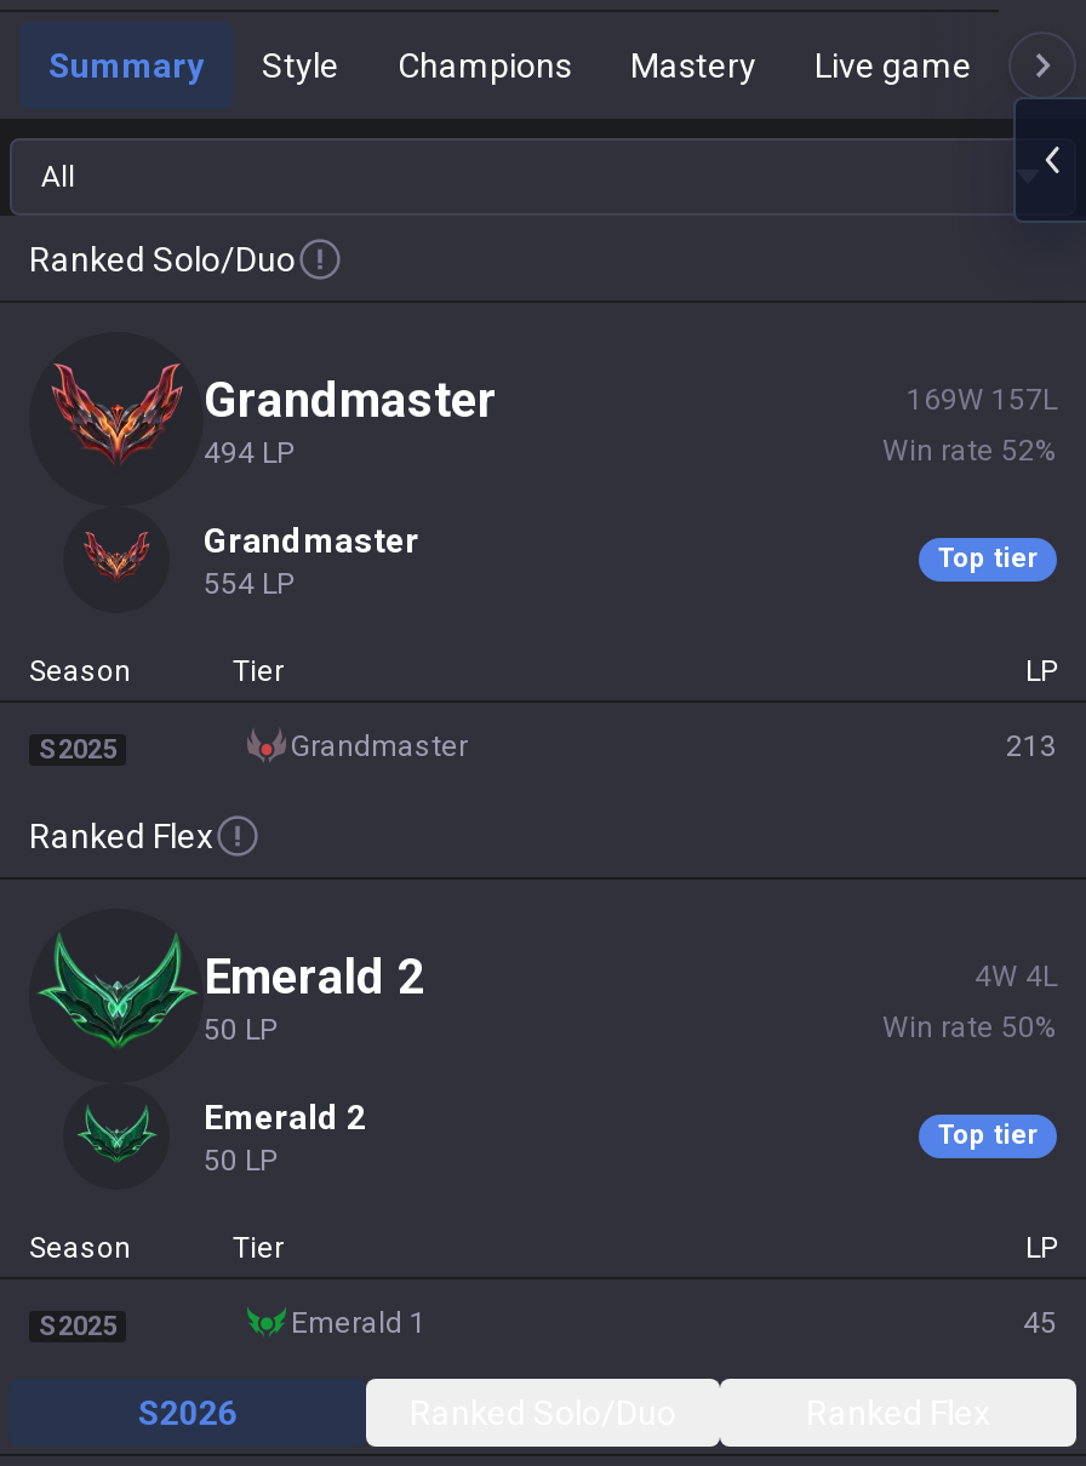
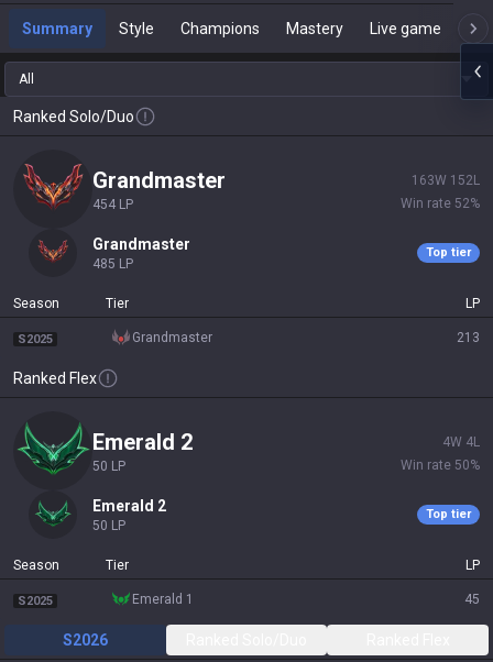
- 169W 157L
+ 163W 152L

- 494 LP
+ 454 LP

- 554 LP
+ 485 LP
